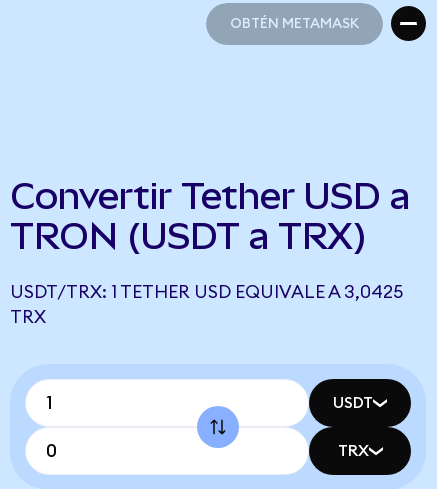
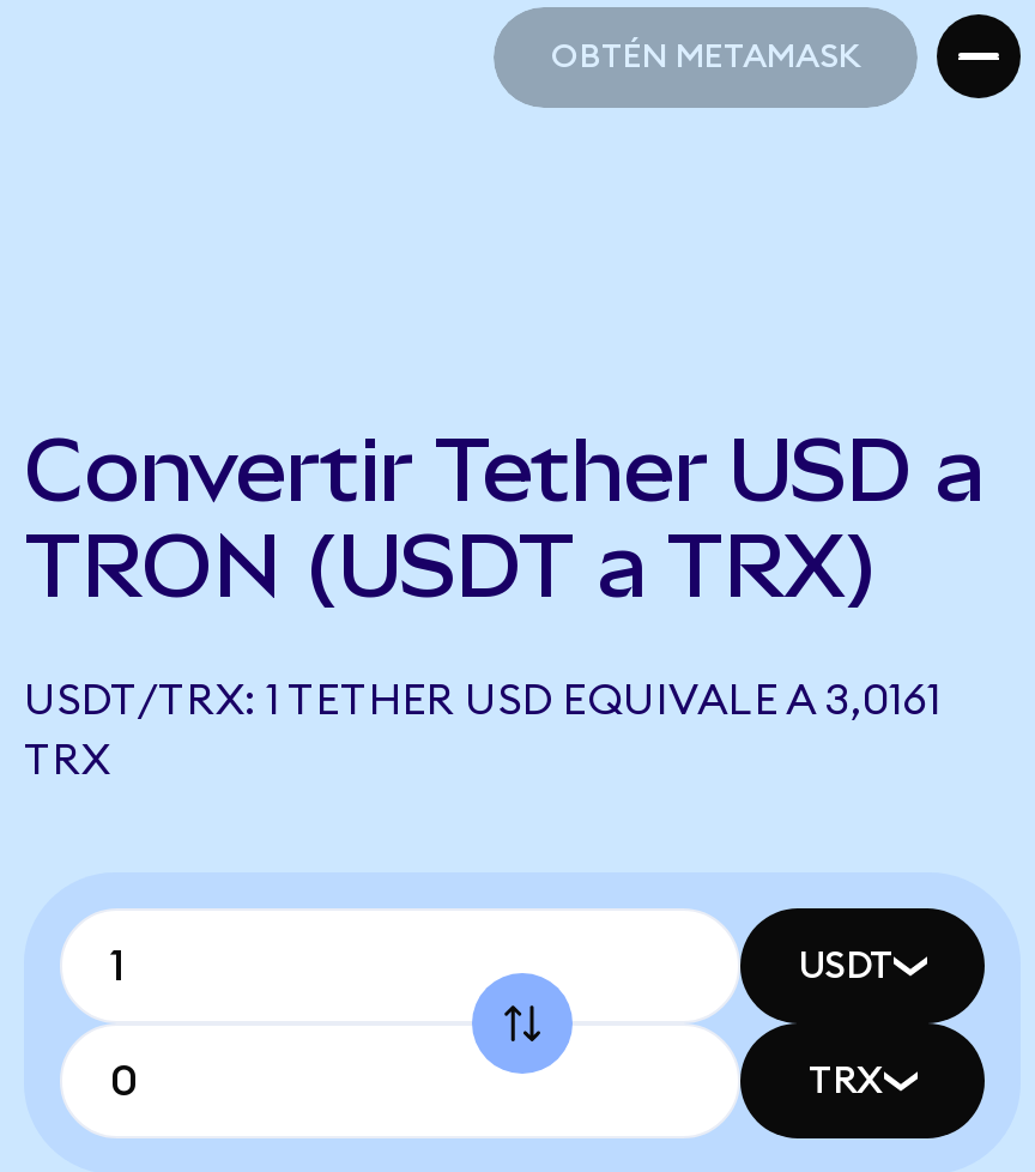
- USDT/TRX: 1 TETHER USD EQUIVALE A 3,0425
+ USDT/TRX: 1 TETHER USD EQUIVALE A 3,0161
